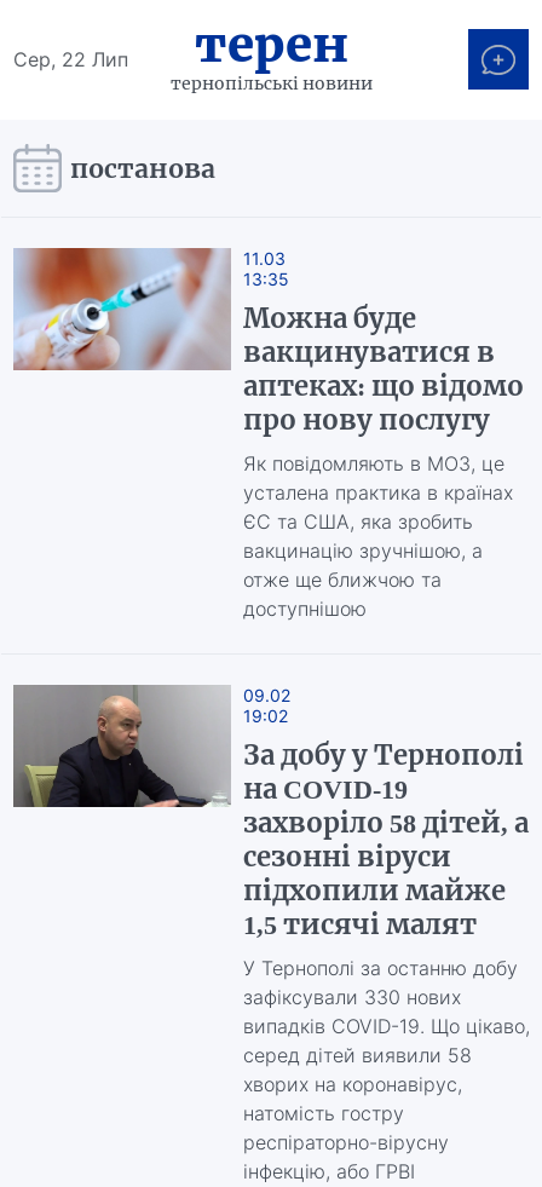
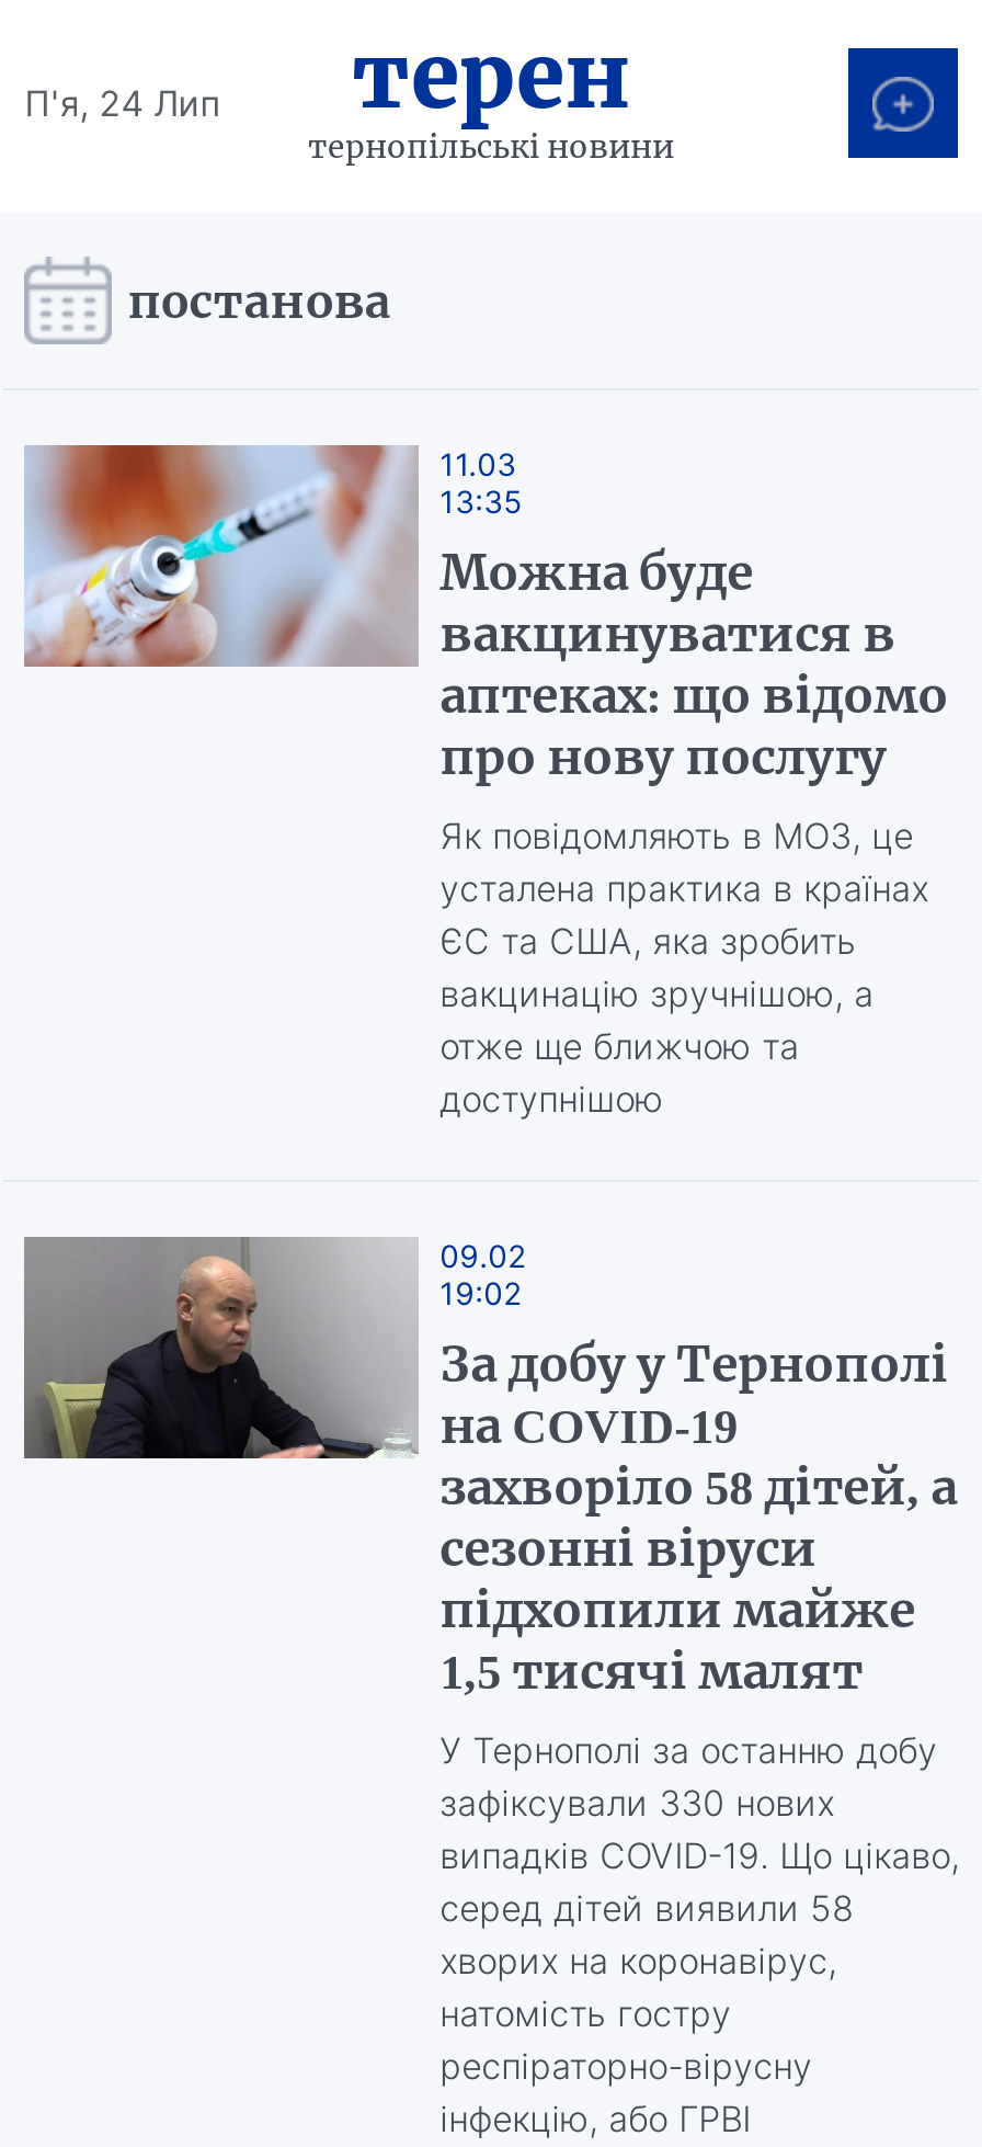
- Сер, 22 Лип
+ П'я, 24 Лип
